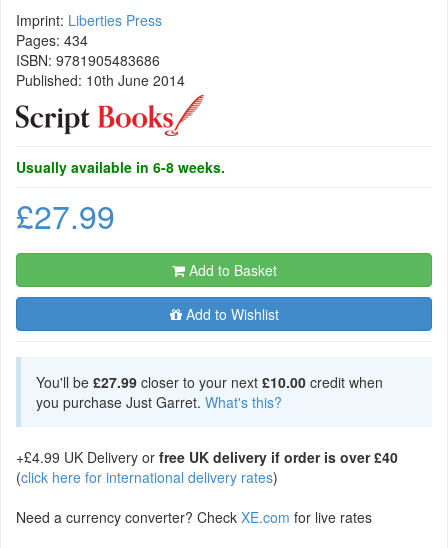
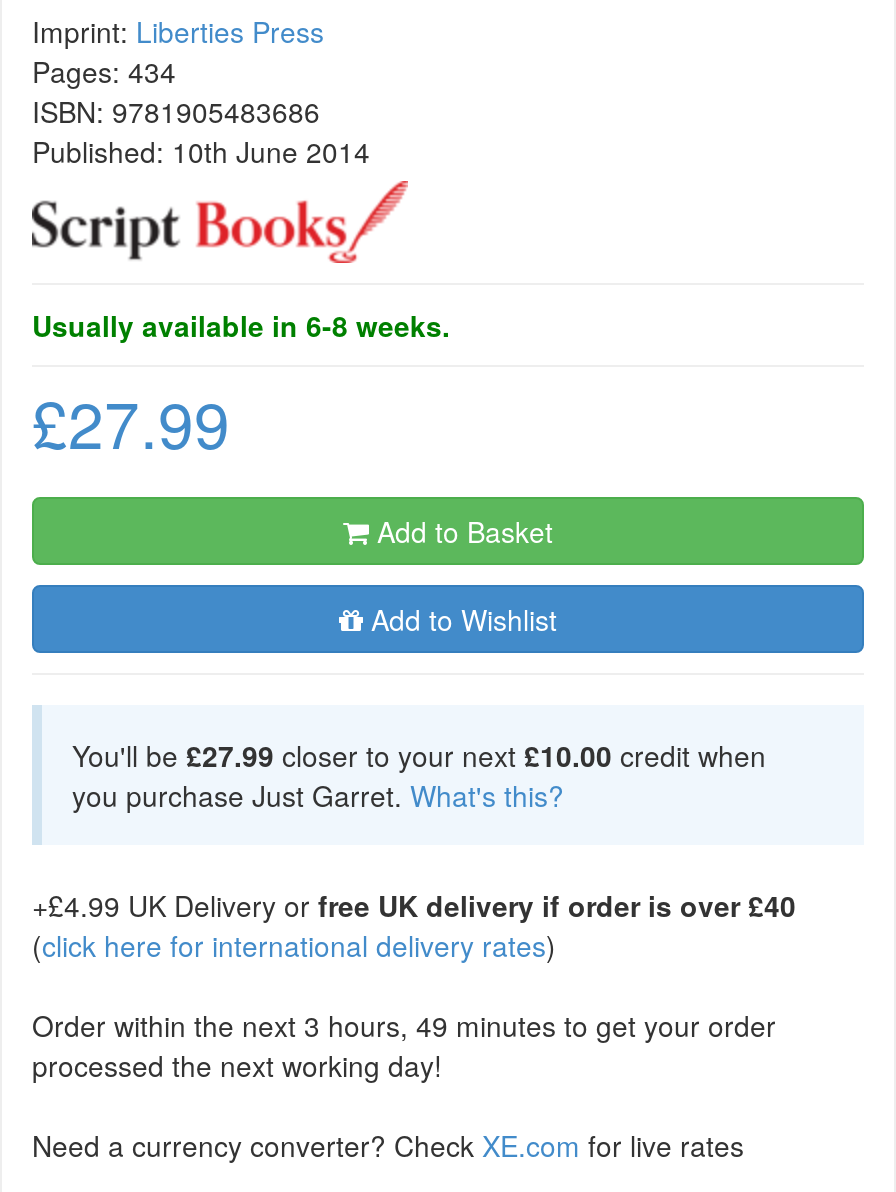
+ Order within the next 3 hours, 49 minutes to get your order
+ processed the next working day!
